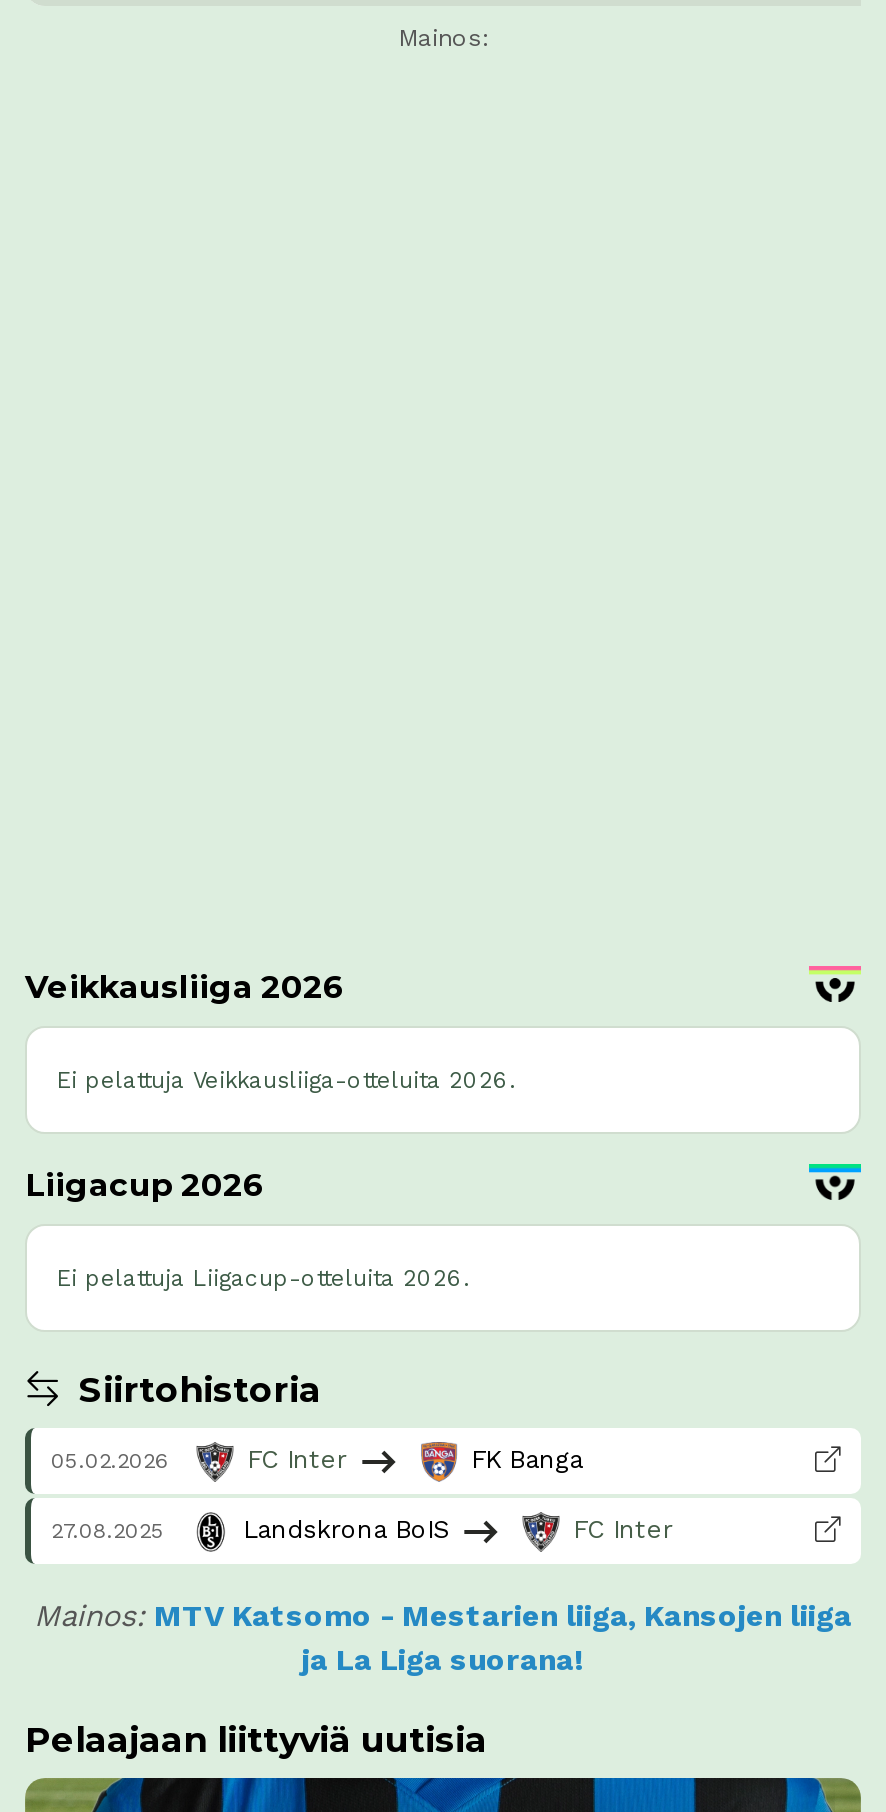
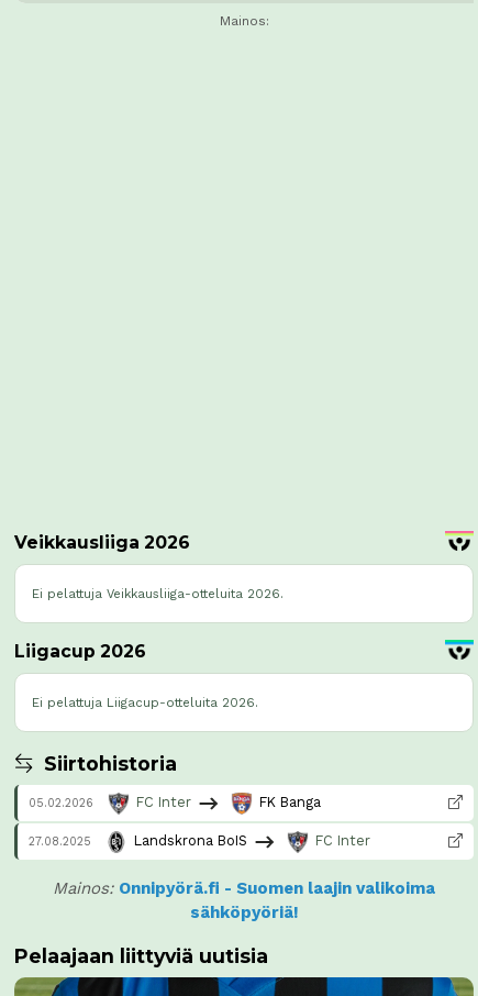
- Mainos: MTV Katsomo - Mestarien liiga, Kansojen liiga
- ja La Liga suorana!
+ Mainos: Onnipyörä.fi - Suomen laajin valikoima
+ sähköpyöriä!
